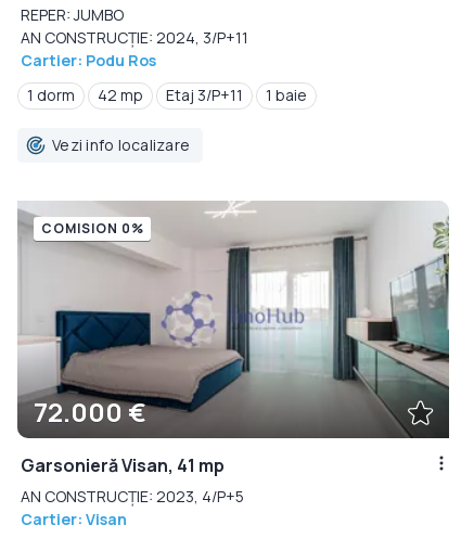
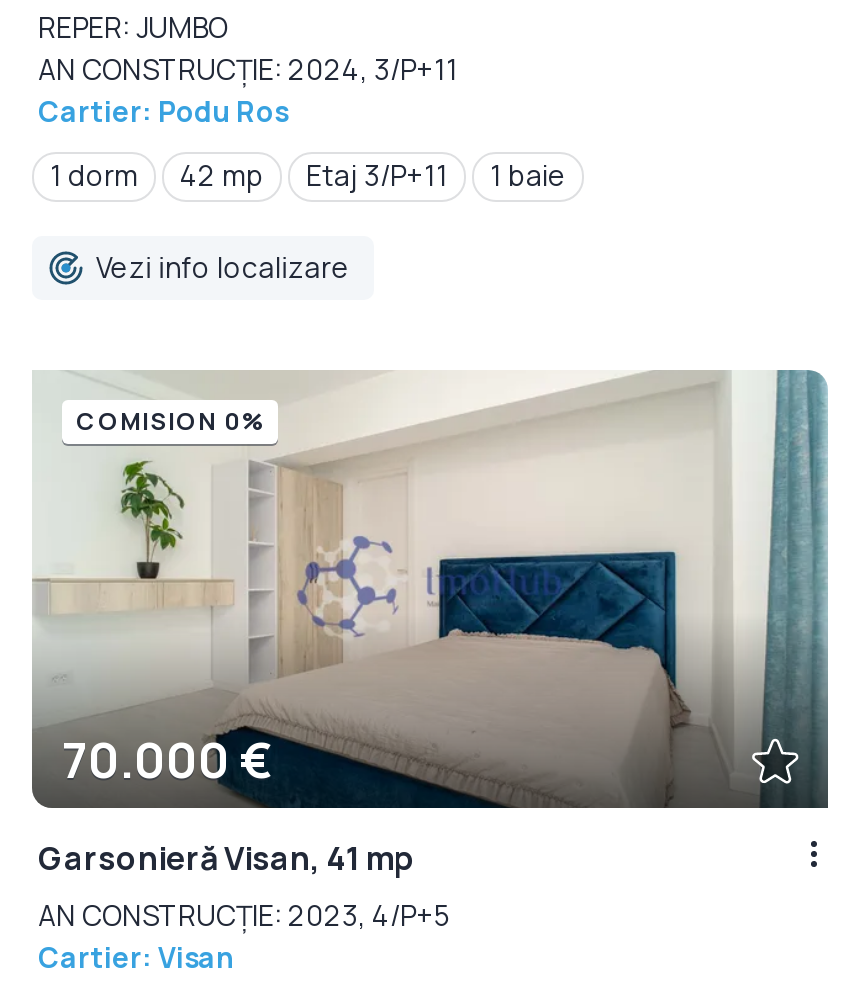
- [image]
- 72.000 €
+ [image]
+ 70.000 €
